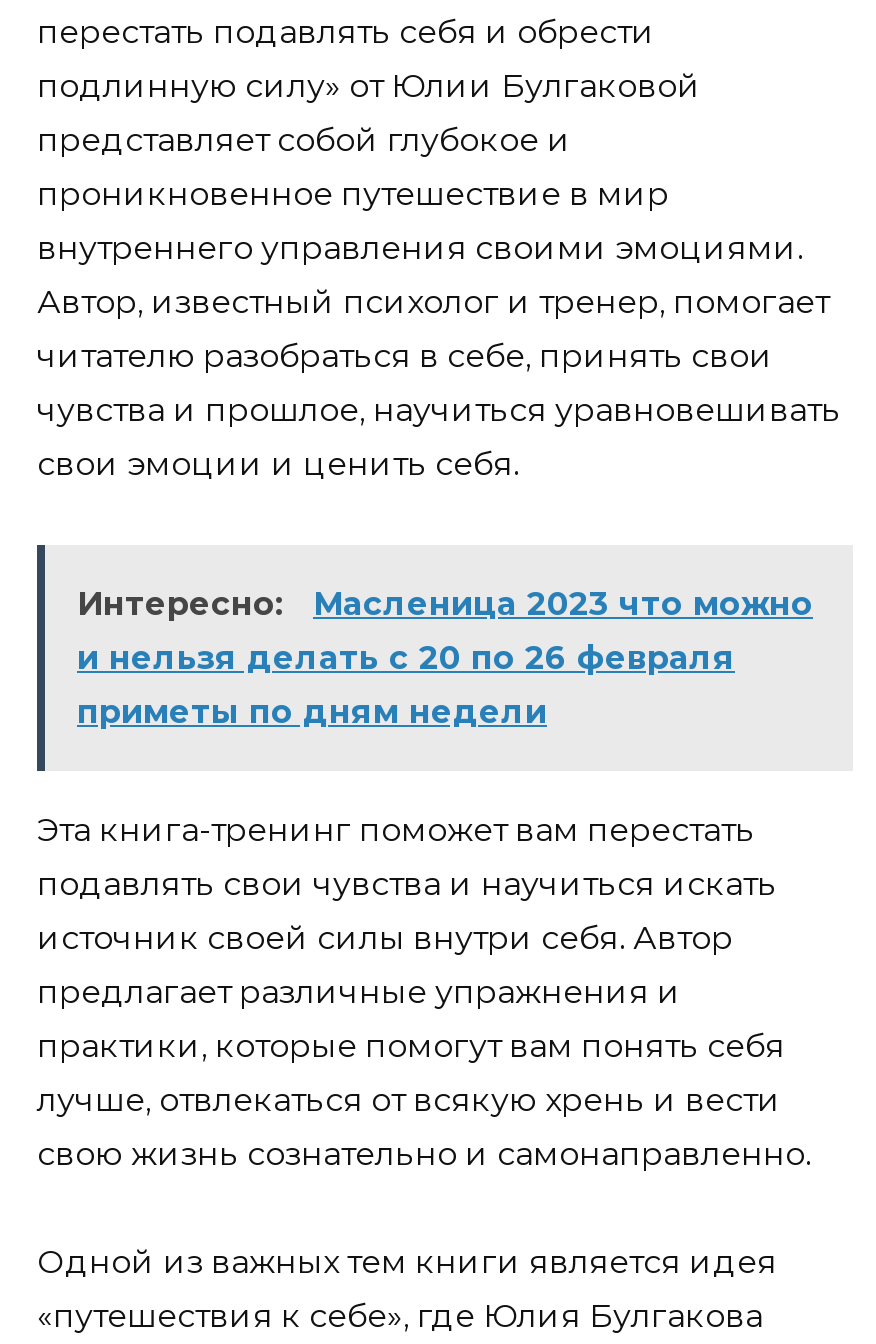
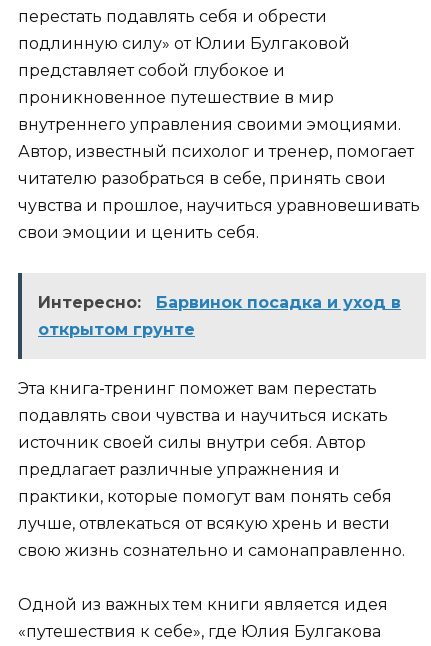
- Интересно: Масленица 2023 что можно
- и нельзя делать с 20 по 26 февраля
- приметы по дням недели
+ Интересно: Барвинок посадка и уход в
+ открытом грунте
